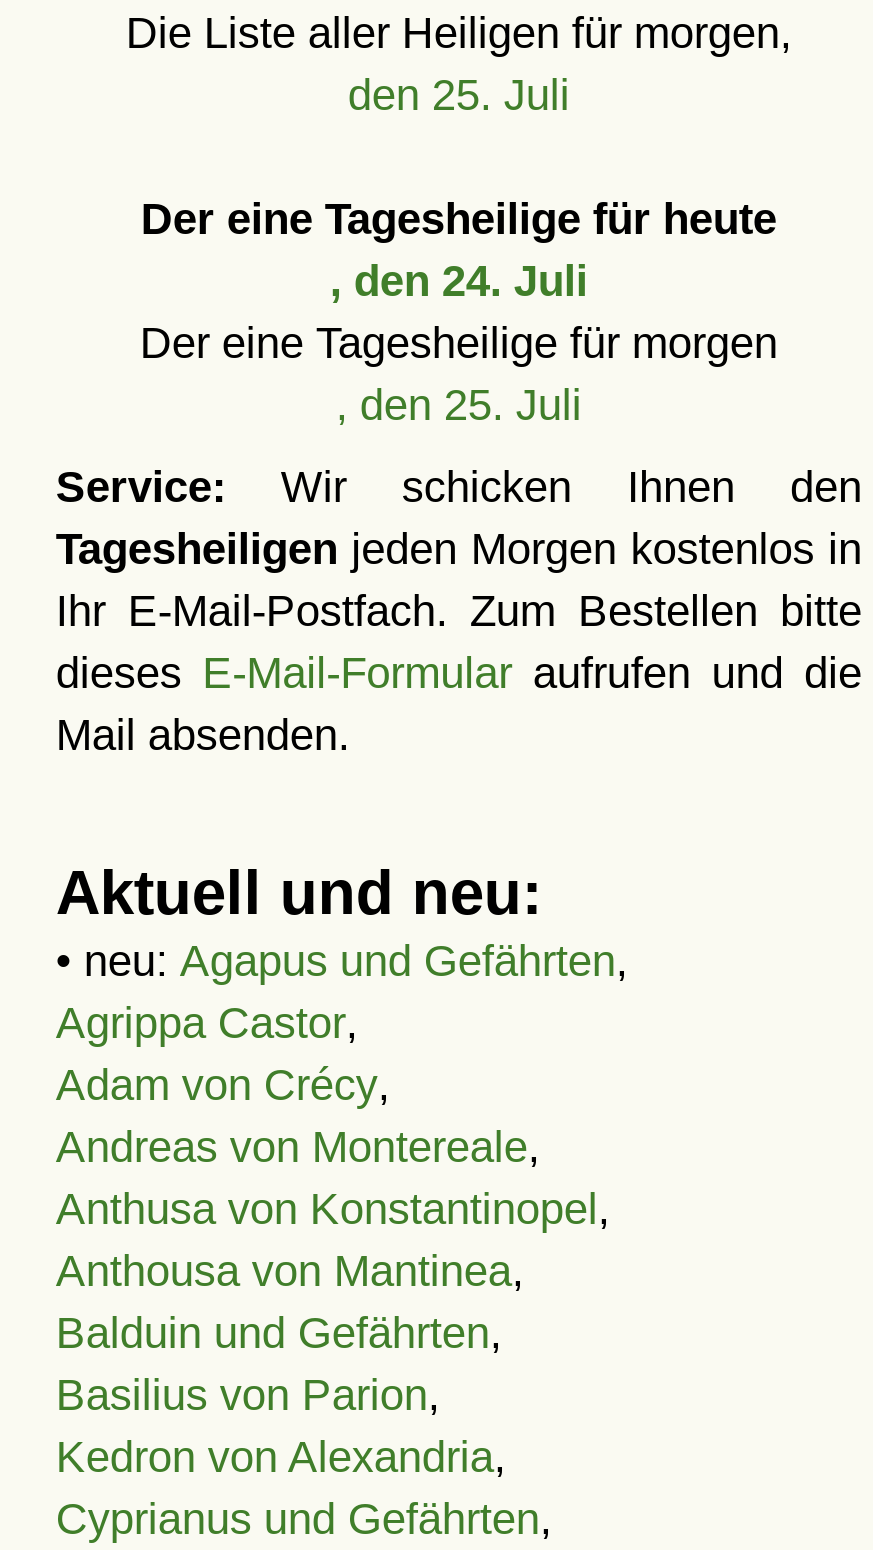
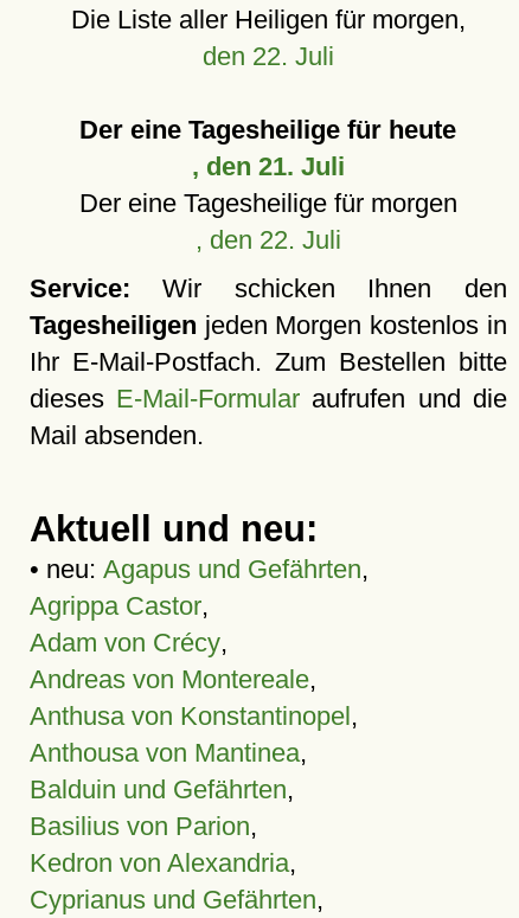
- den 25. Juli
+ den 22. Juli

- , den 24. Juli
+ , den 21. Juli

- , den 25. Juli
+ , den 22. Juli
